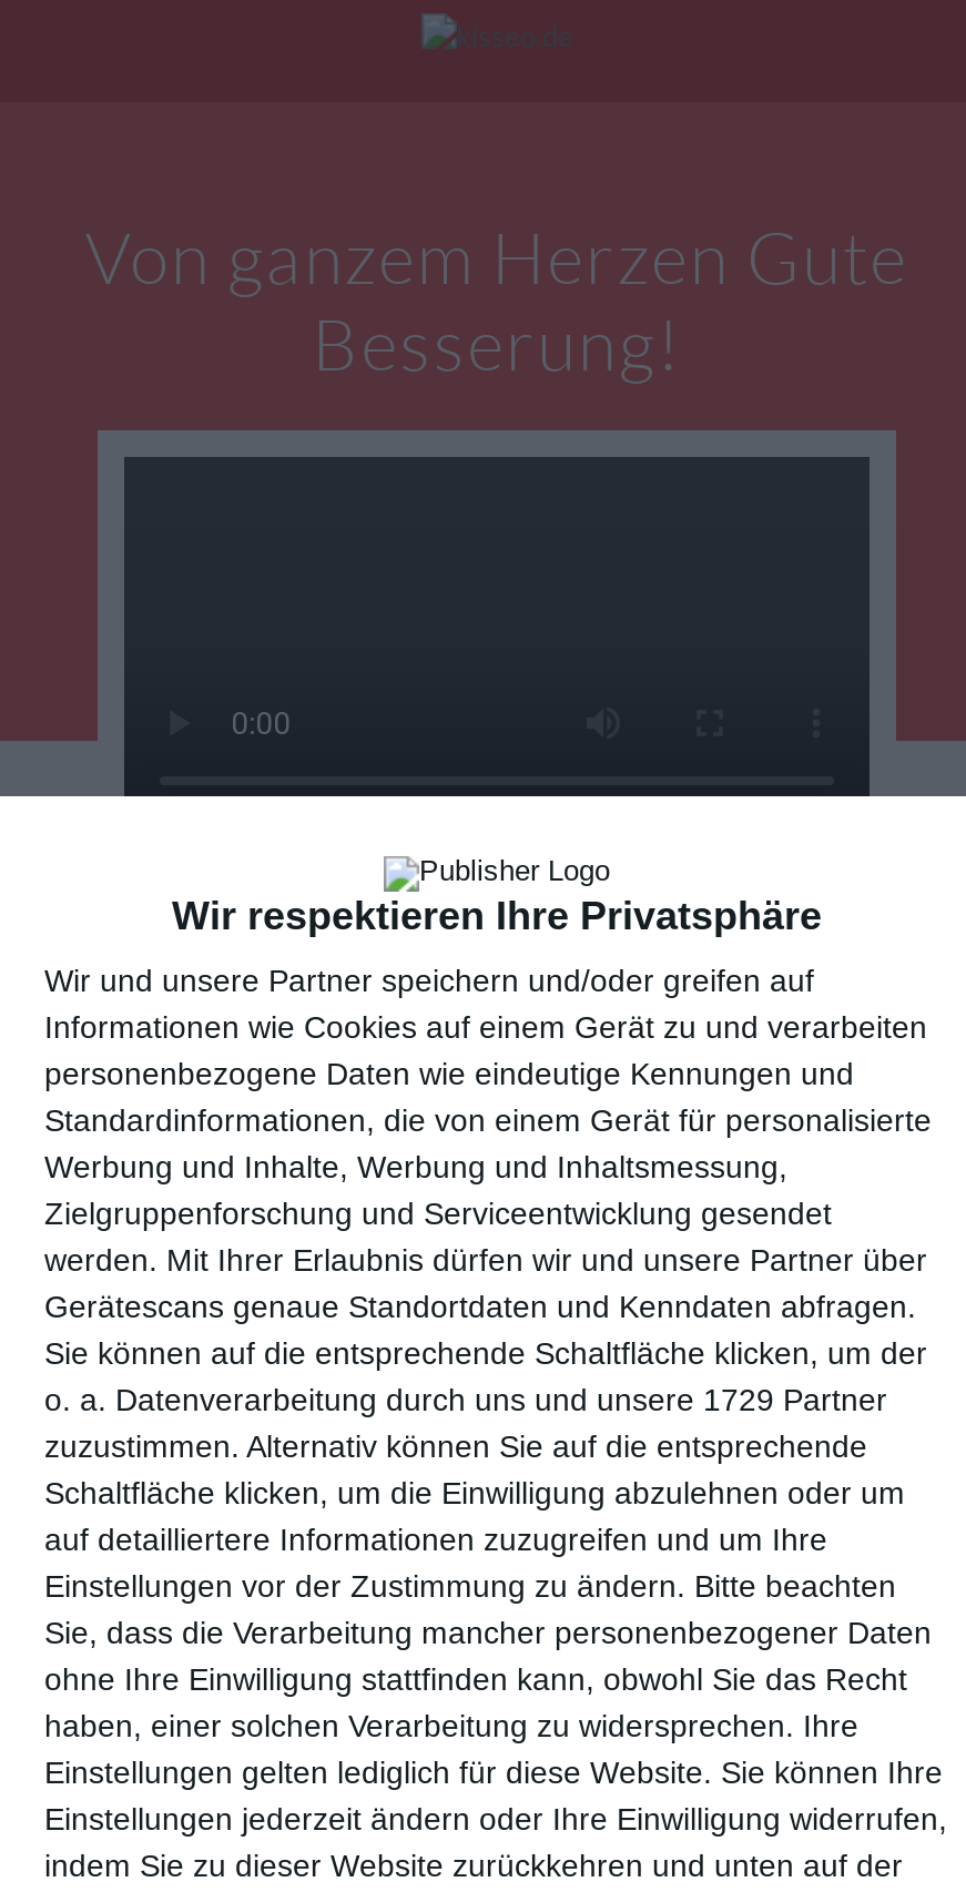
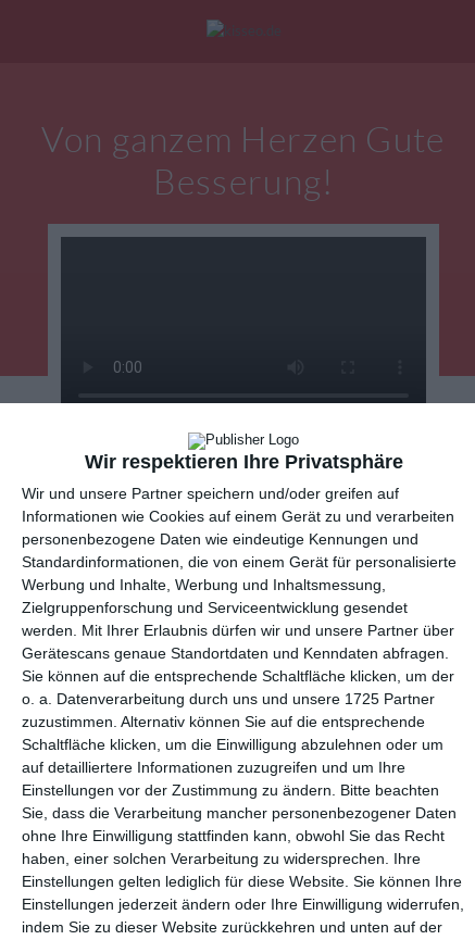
- o. a. Datenverarbeitung durch uns und unsere 1729 Partner
+ o. a. Datenverarbeitung durch uns und unsere 1725 Partner
